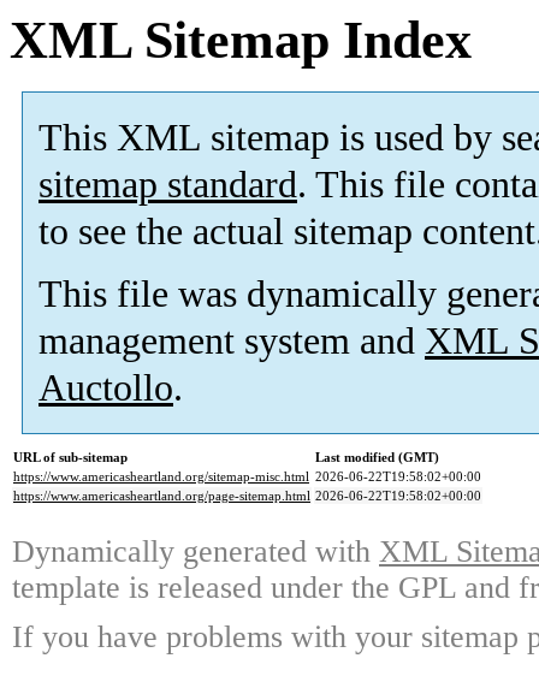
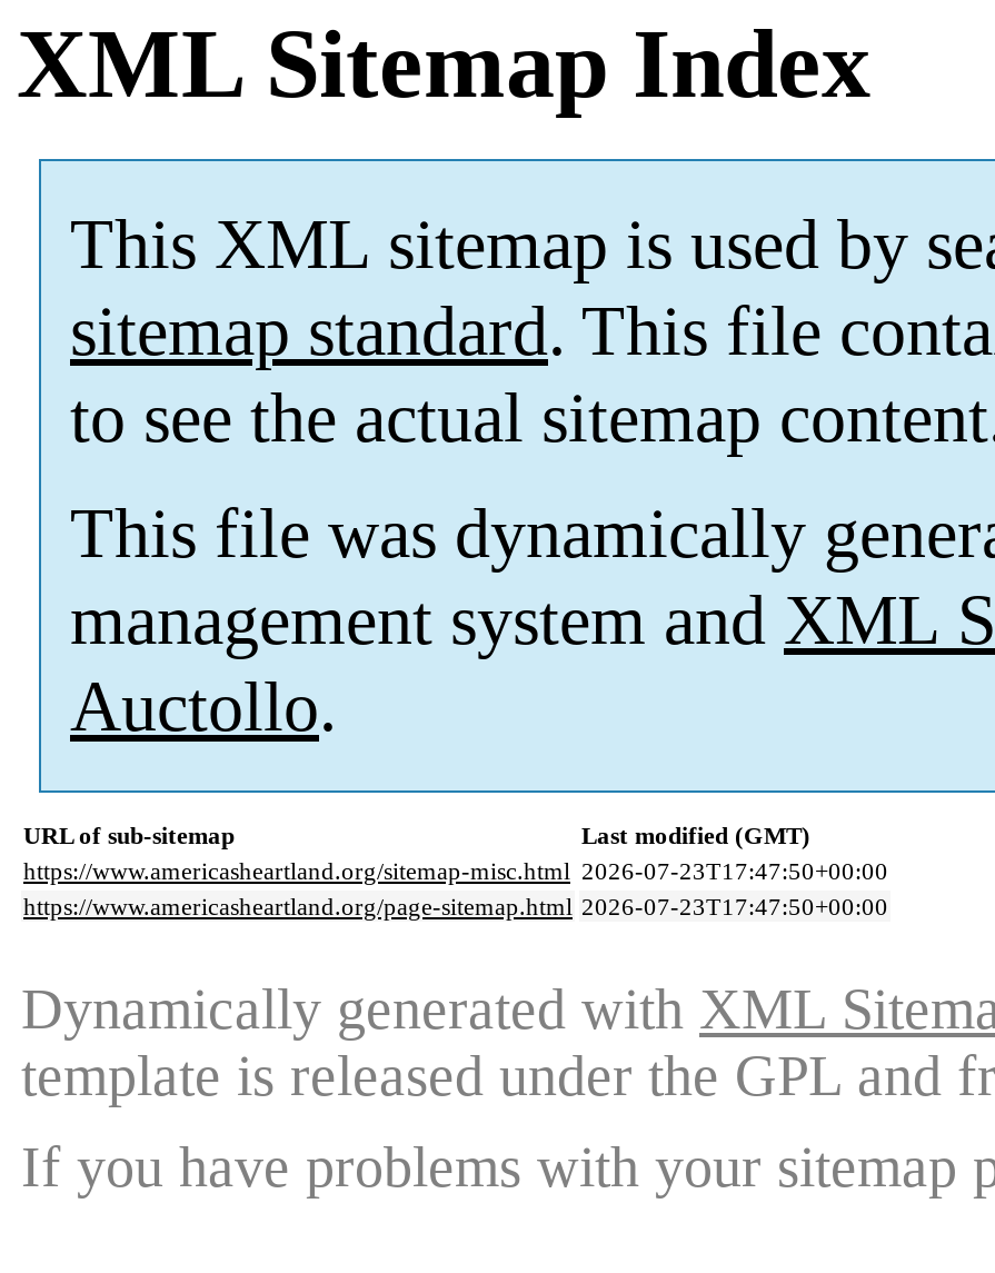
- https://www.americasheartland.org/sitemap-misc.html 2026-06-22T19:58:02+00:00
+ https://www.americasheartland.org/sitemap-misc.html 2026-07-23T17:47:50+00:00

- https://www.americasheartland.org/page-sitemap.html 2026-06-22T19:58:02+00:00
+ https://www.americasheartland.org/page-sitemap.html 2026-07-23T17:47:50+00:00
